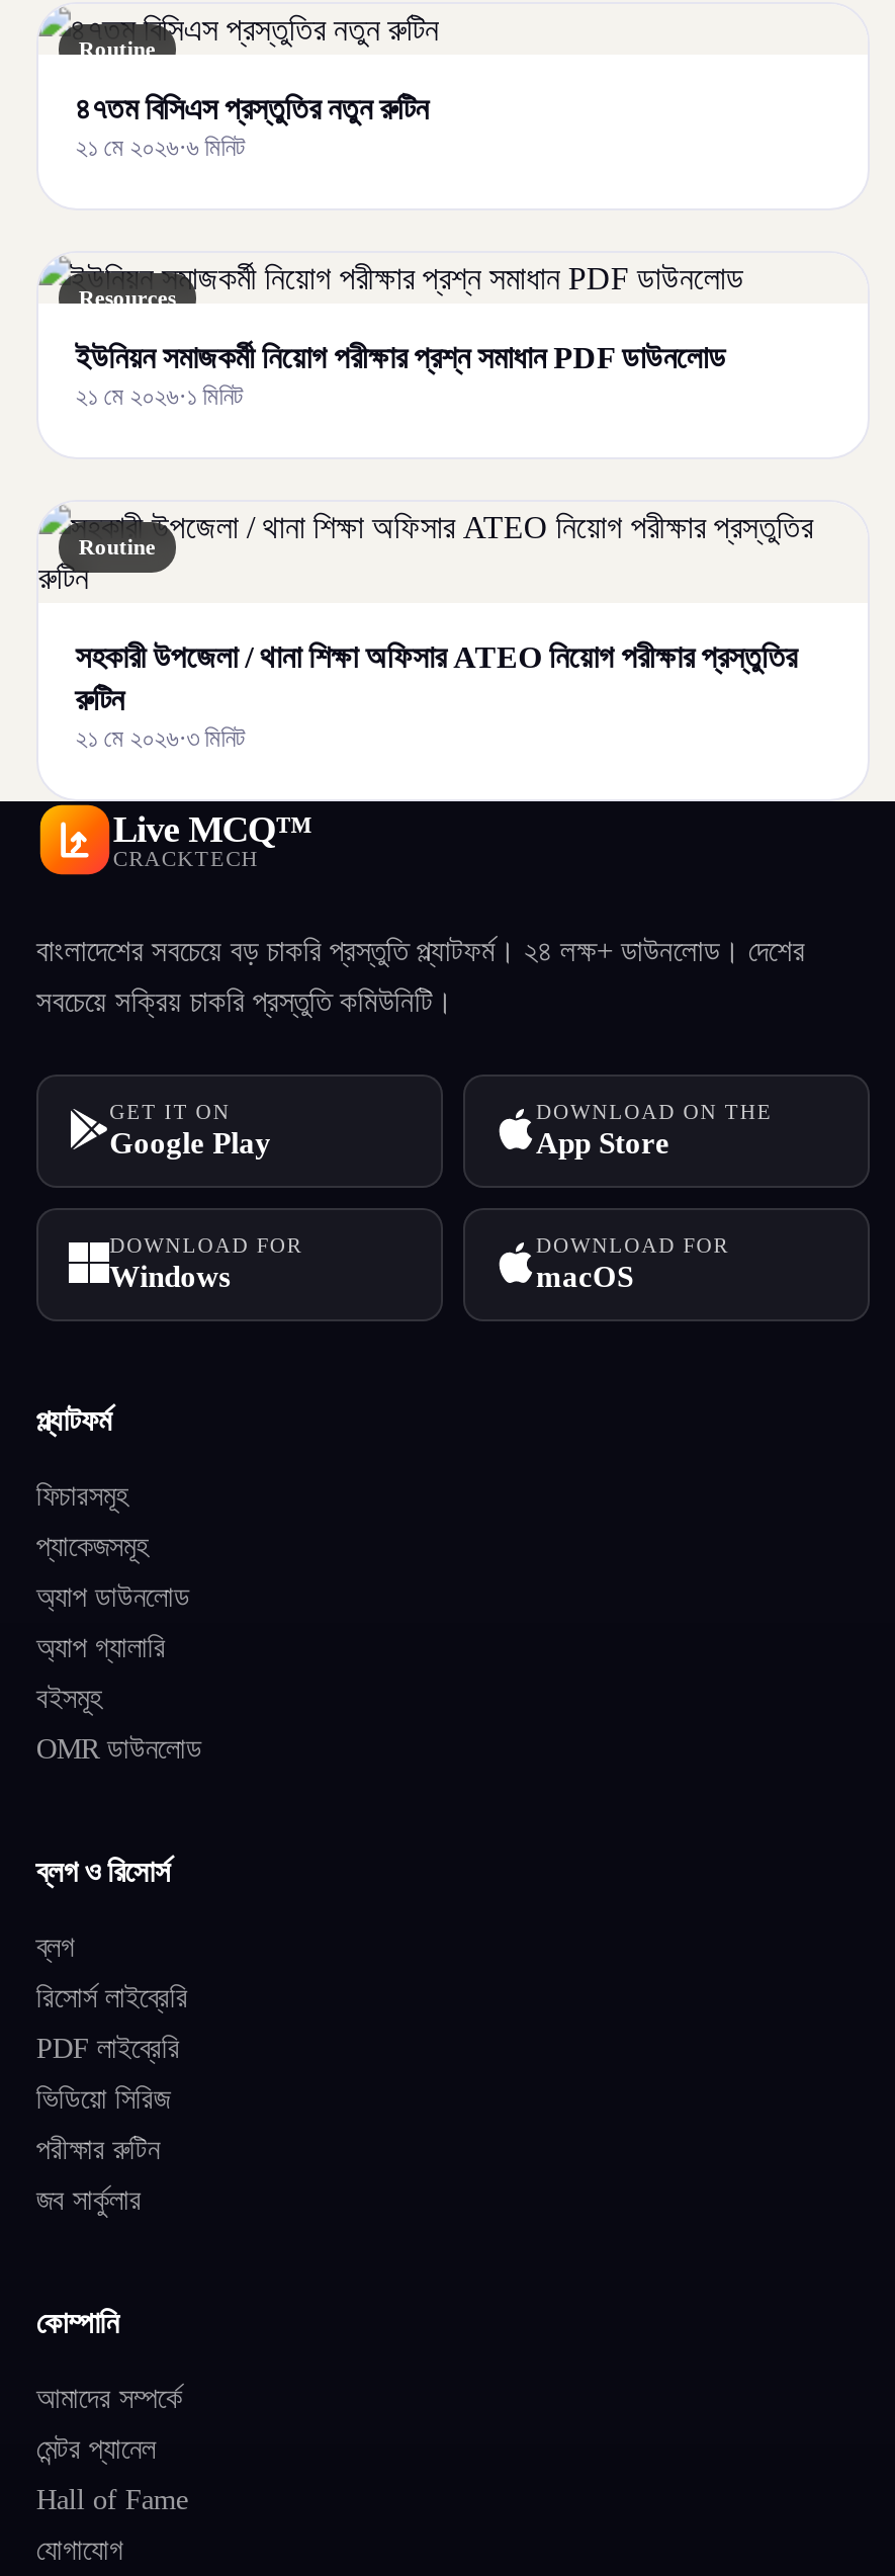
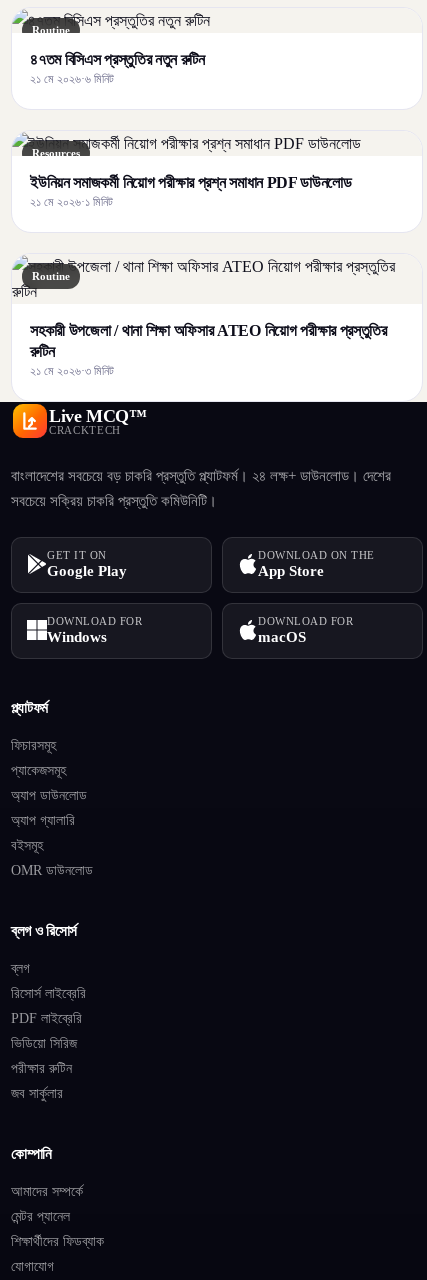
- Hall of Fame
+ শিক্ষার্থীদের ফিডব্যাক
